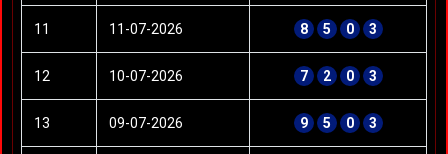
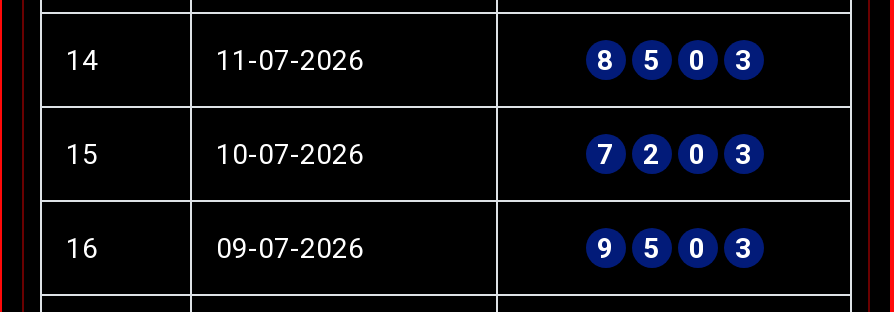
- 11
+ 14

- 12
+ 15

- 13
+ 16
